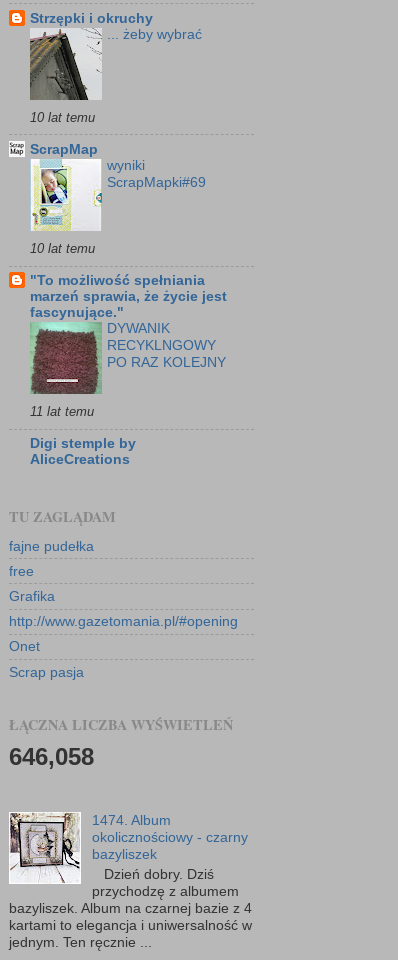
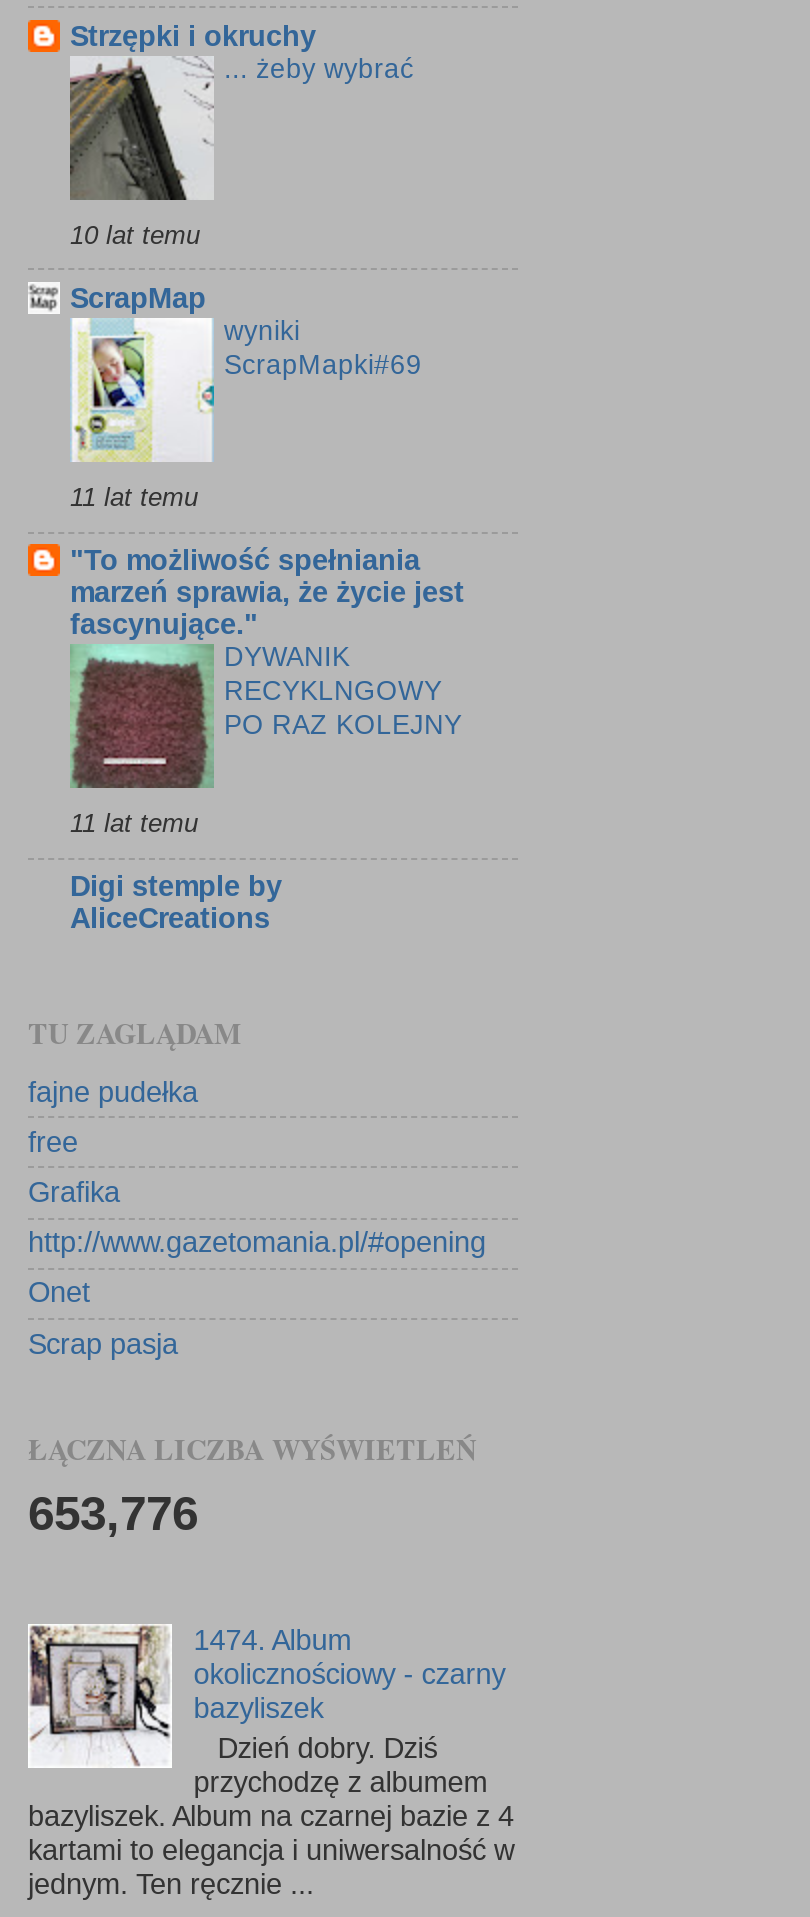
- 10 lat temu
+ 11 lat temu

- 646,058
+ 653,776
